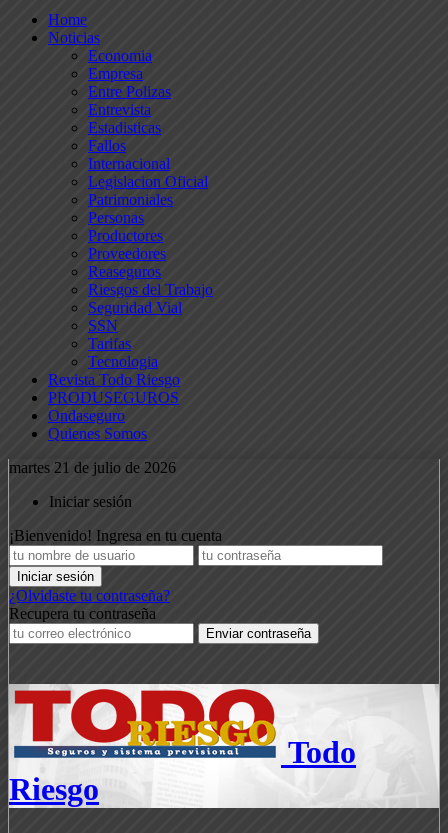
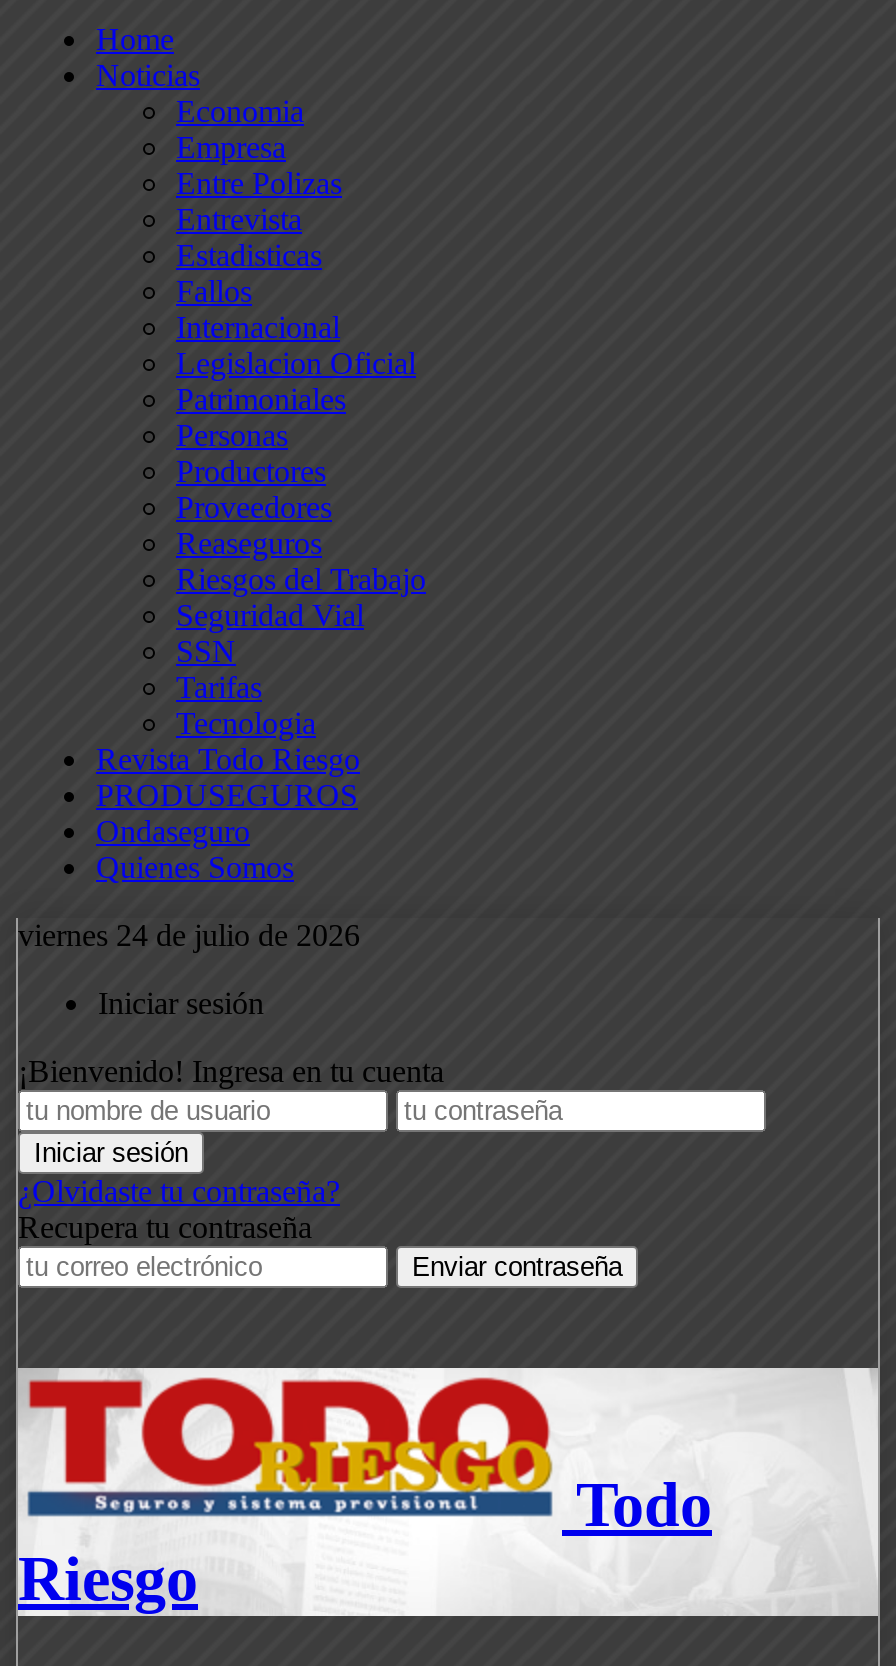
- martes 21 de julio de 2026
+ viernes 24 de julio de 2026
